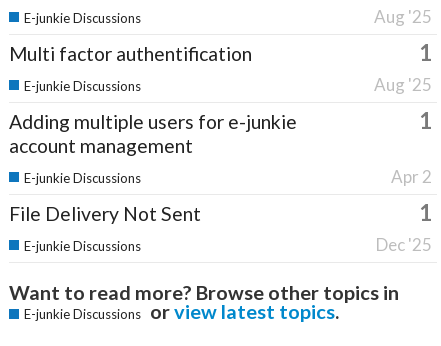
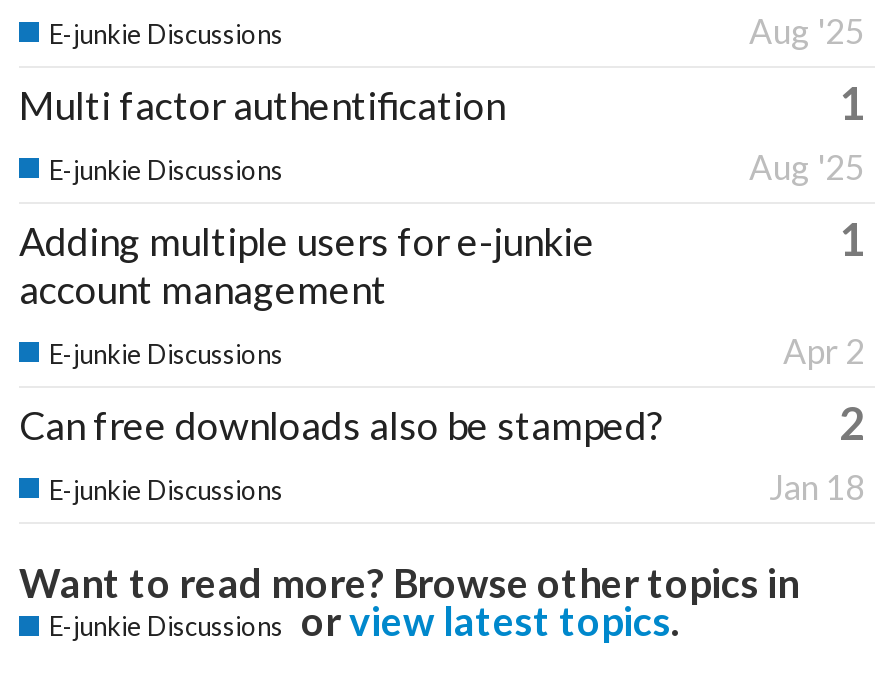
- File Delivery Not Sent
- 1
- Dec '25
+ Can free downloads also be stamped?
+ 2
+ Jan 18
